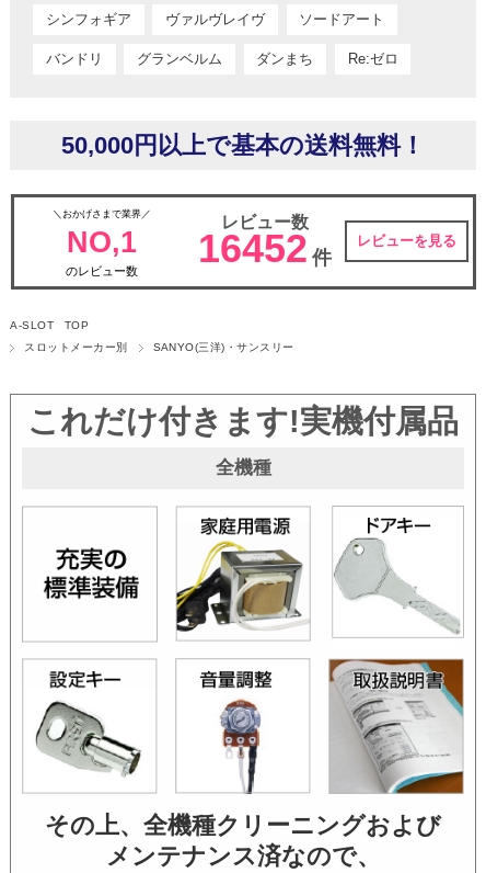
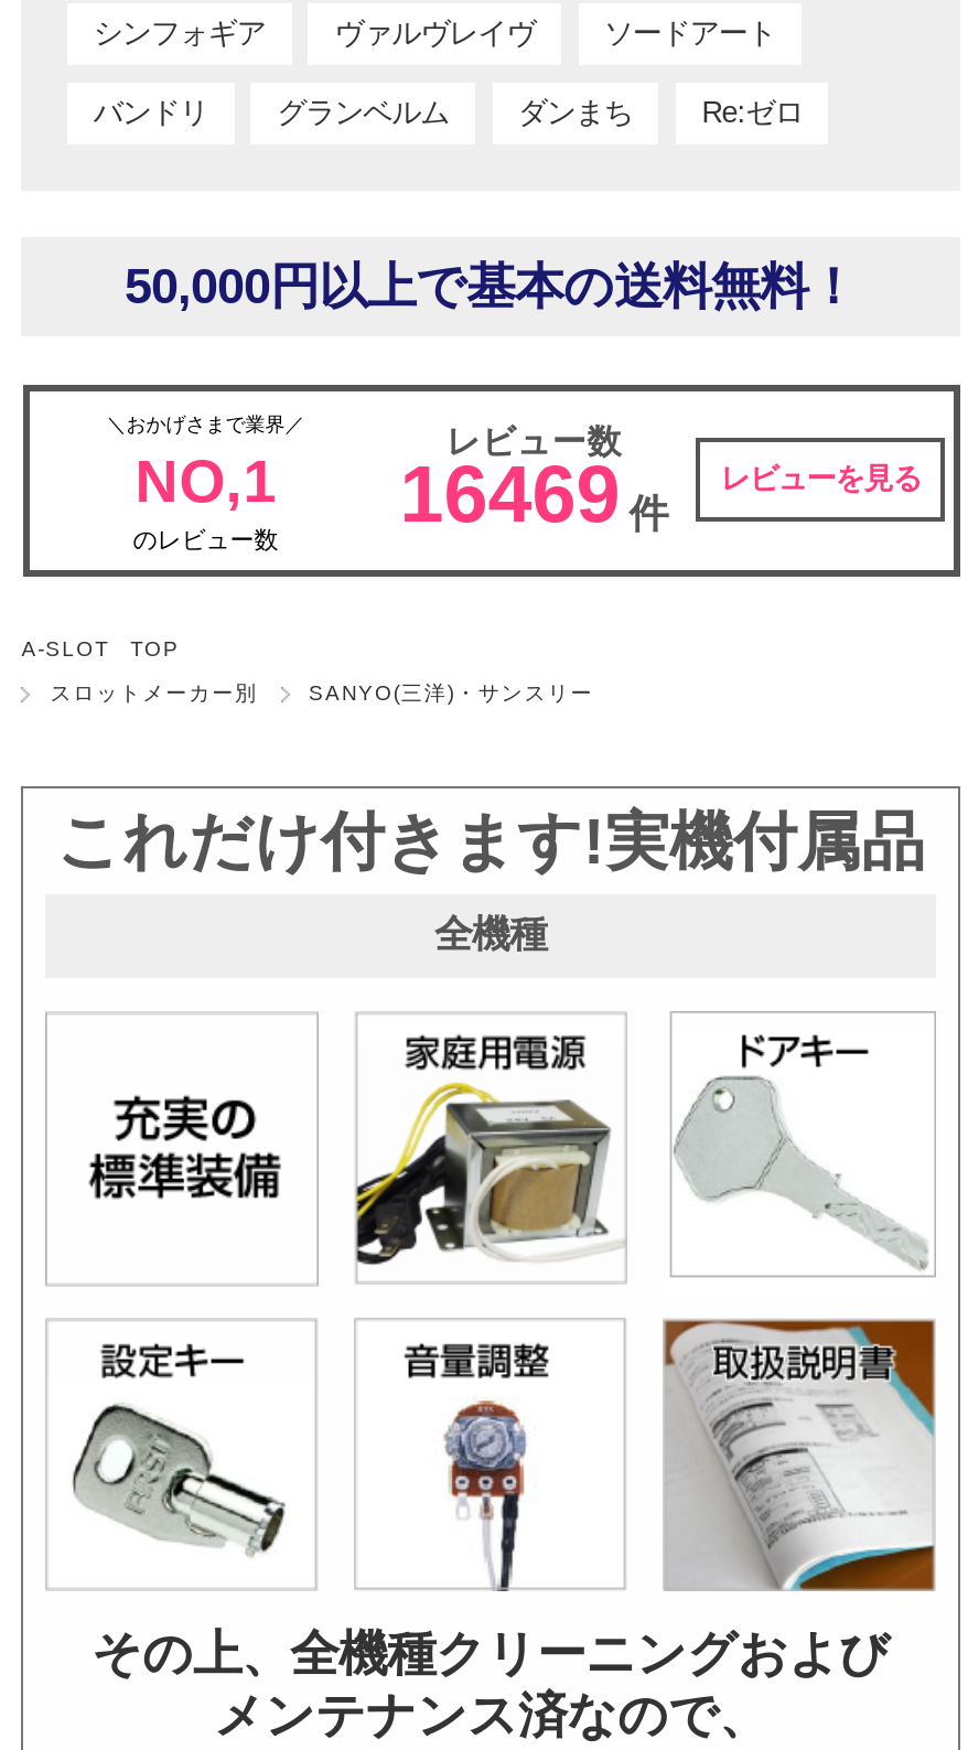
- NO,1 16452 件 レビューを見る
+ NO,1 16469 件 レビューを見る
